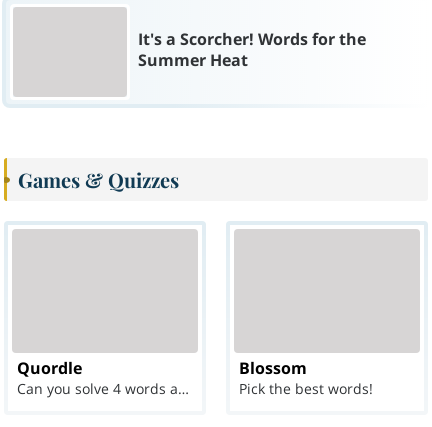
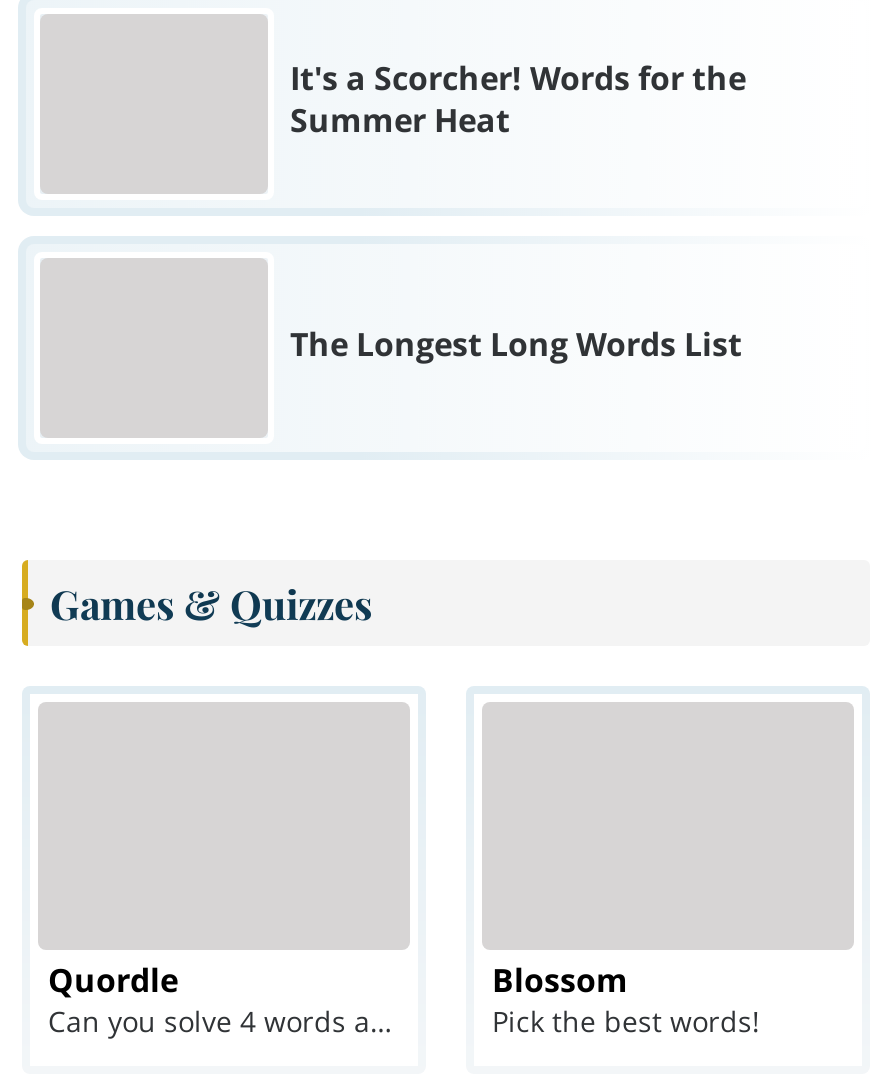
+ The Longest Long Words List
